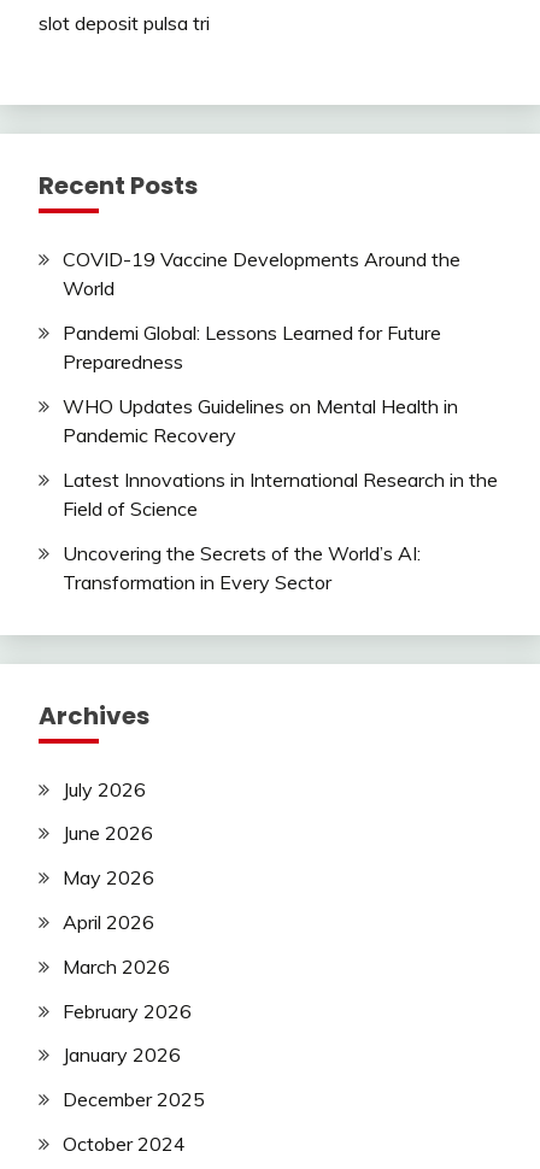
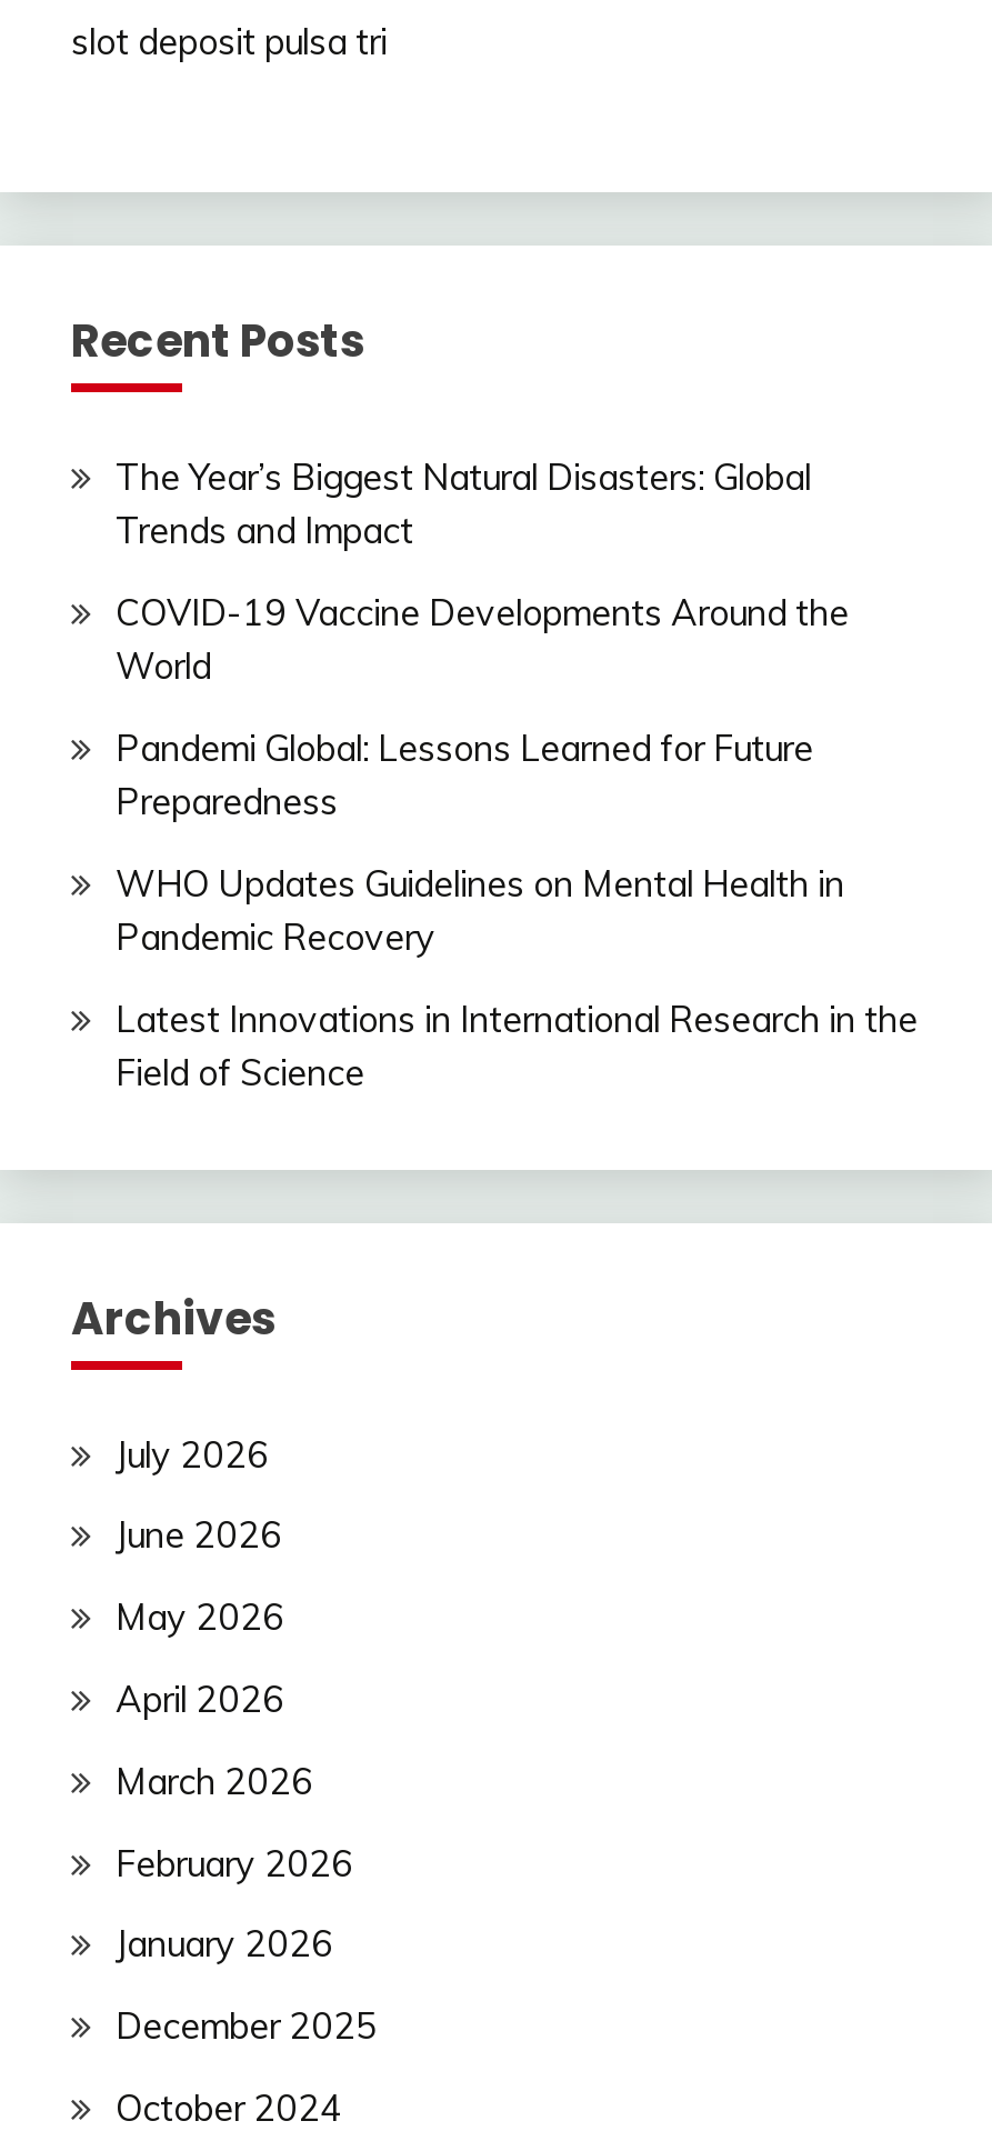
+ The Year’s Biggest Natural Disasters: Global
+ Trends and Impact

moved down: COVID-19 Vaccine Developments Around the | World | Pandemi Global: Lessons Learned for Future | Preparedness | WHO Updates Guidelines on Mental Health in | Pandemic Recovery | Latest Innovations in International Research in the | Field of Science

- Uncovering the Secrets of the World’s AI:
- Transformation in Every Sector
